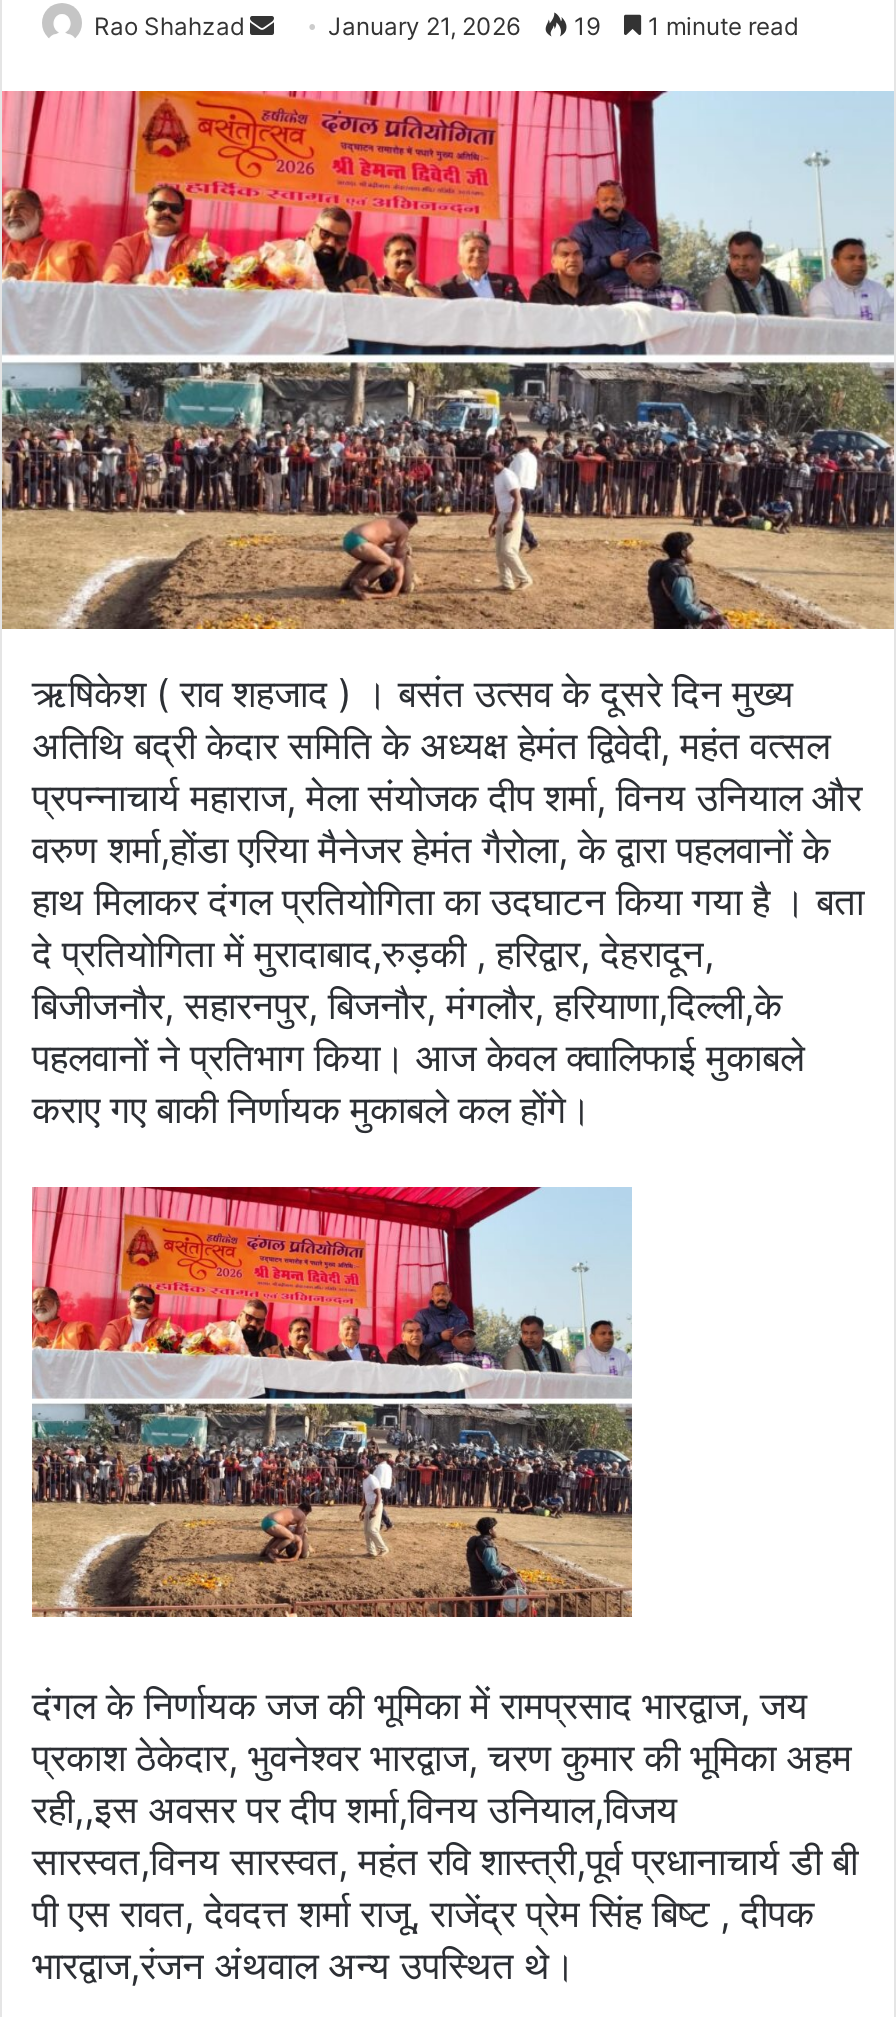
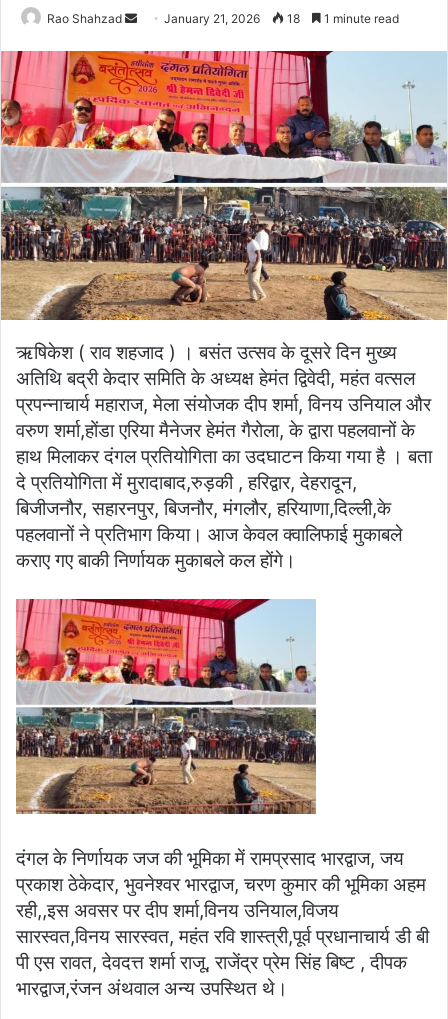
- 19
+ 18
